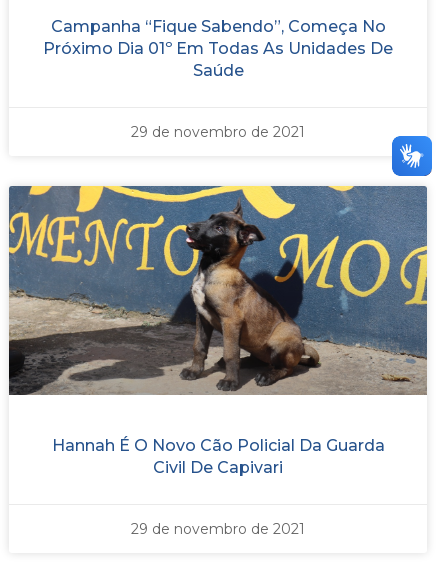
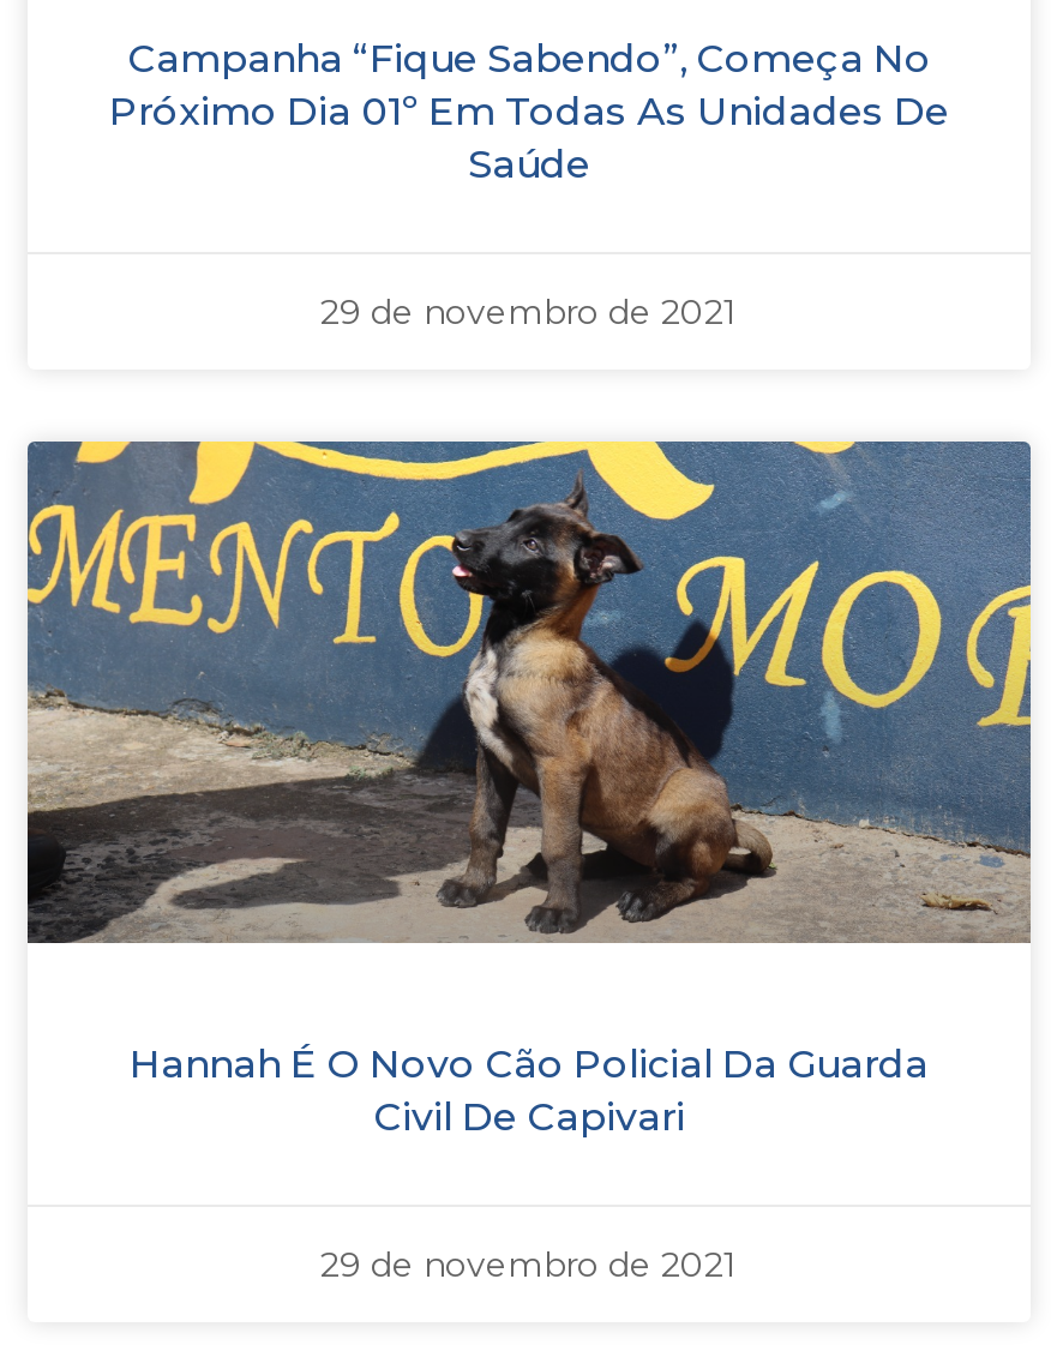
- [image]
